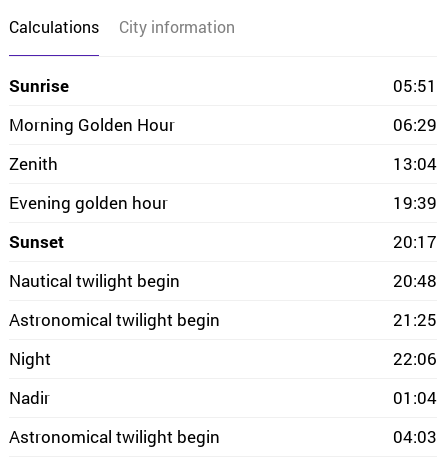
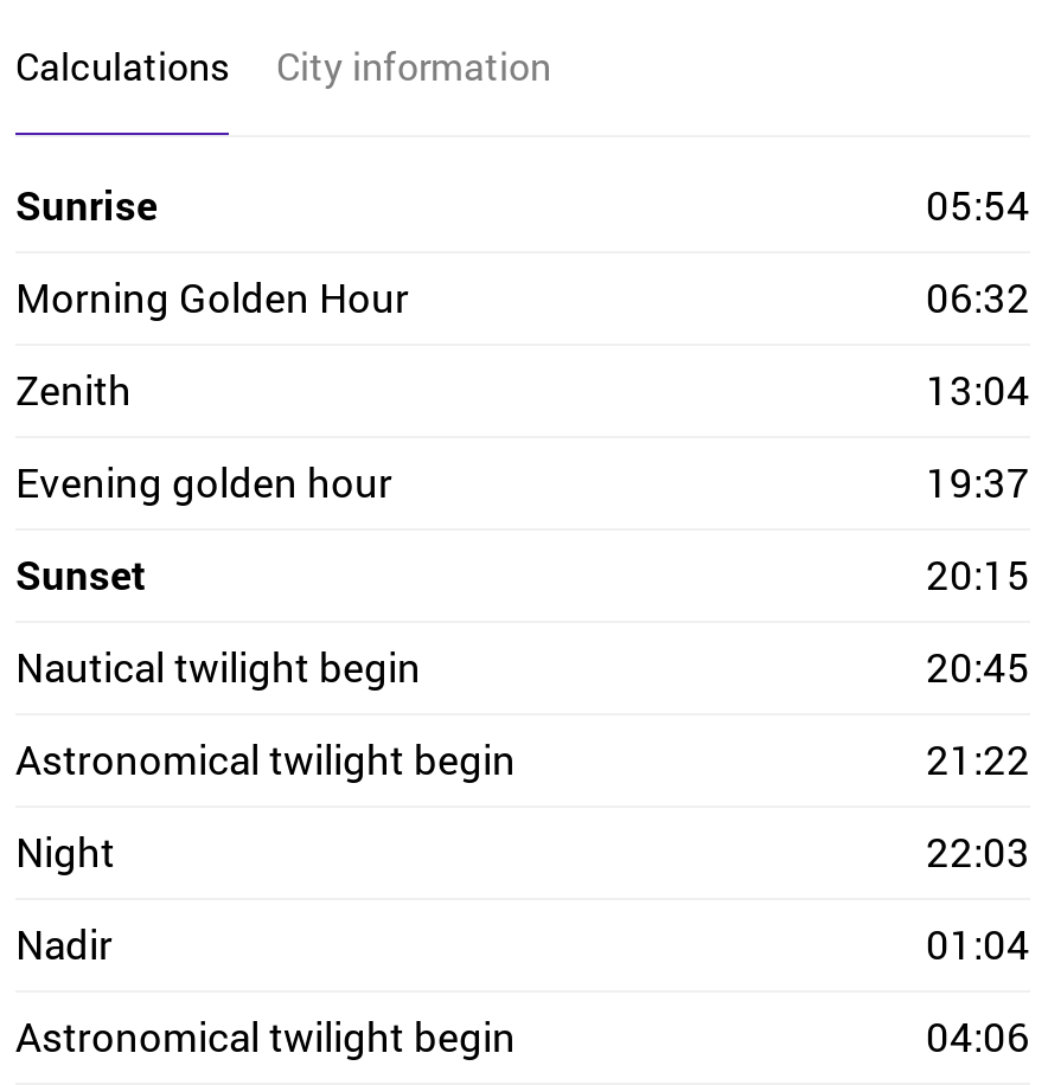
- 05:51
+ 05:54

- 06:29
+ 06:32

- 19:39
+ 19:37

- 20:17
+ 20:15

- 20:48
+ 20:45

- 21:25
+ 21:22

- 22:06
+ 22:03

- 04:03
+ 04:06
